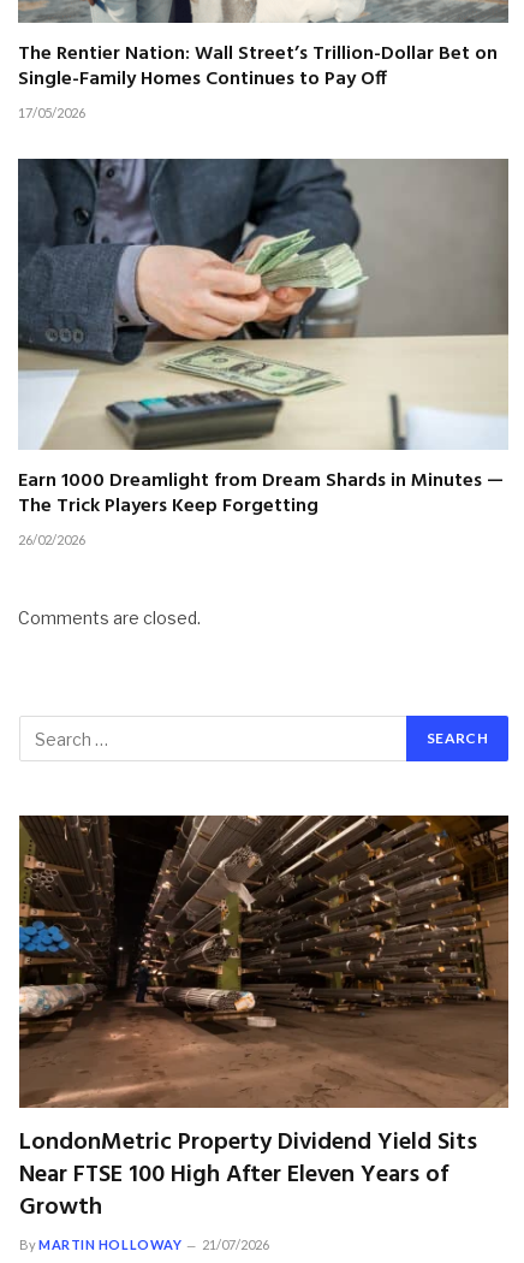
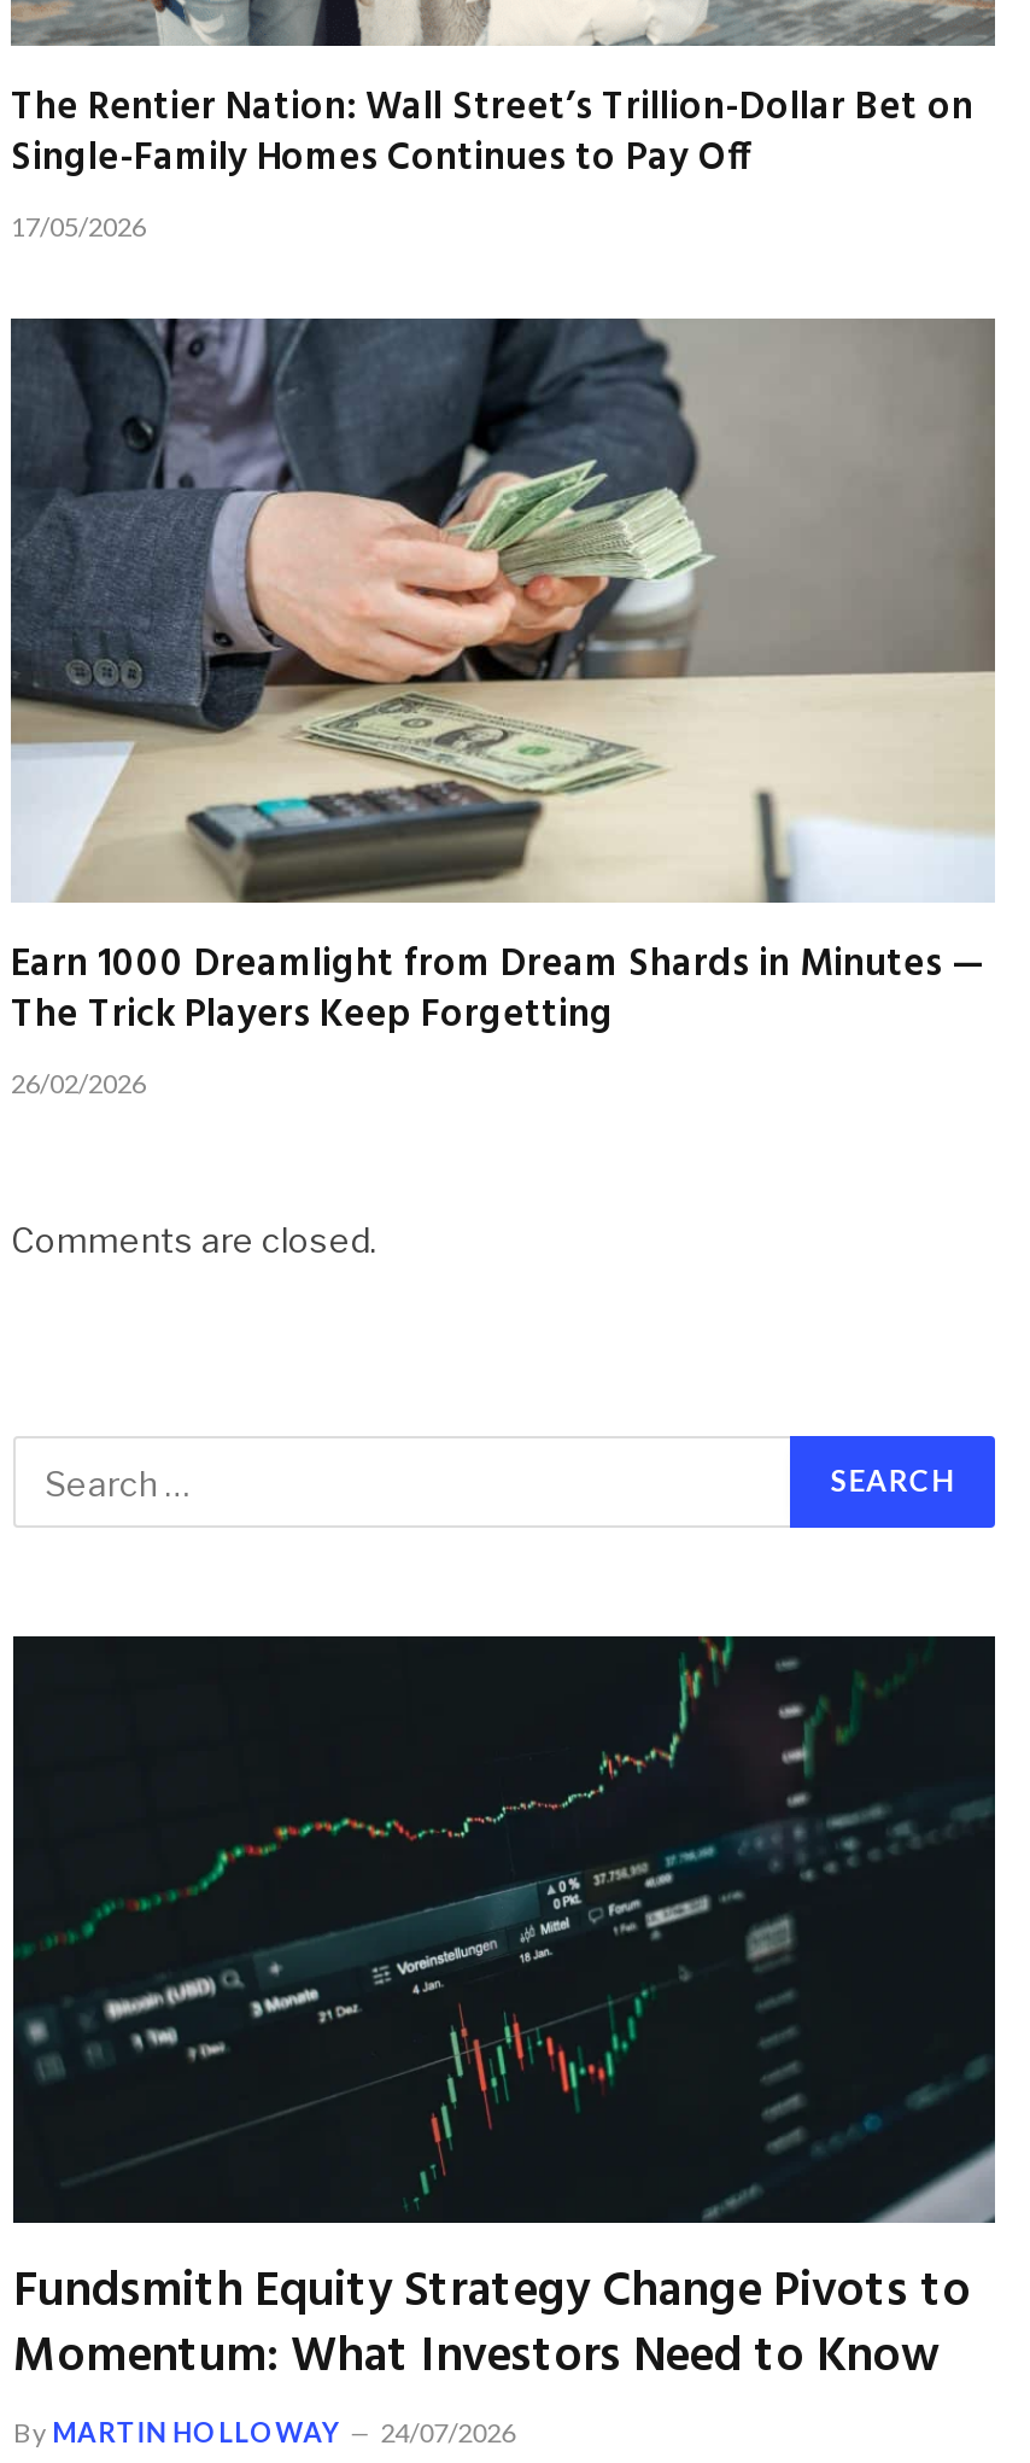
- [image]
- LondonMetric Property Dividend Yield Sits
- Near FTSE 100 High After Eleven Years of
- Growth
+ [image]
+ Fundsmith Equity Strategy Change Pivots to
+ Momentum: What Investors Need to Know

- By MARTIN HOLLOWAY 21/07/2026
+ By MARTIN HOLLOWAY 24/07/2026
